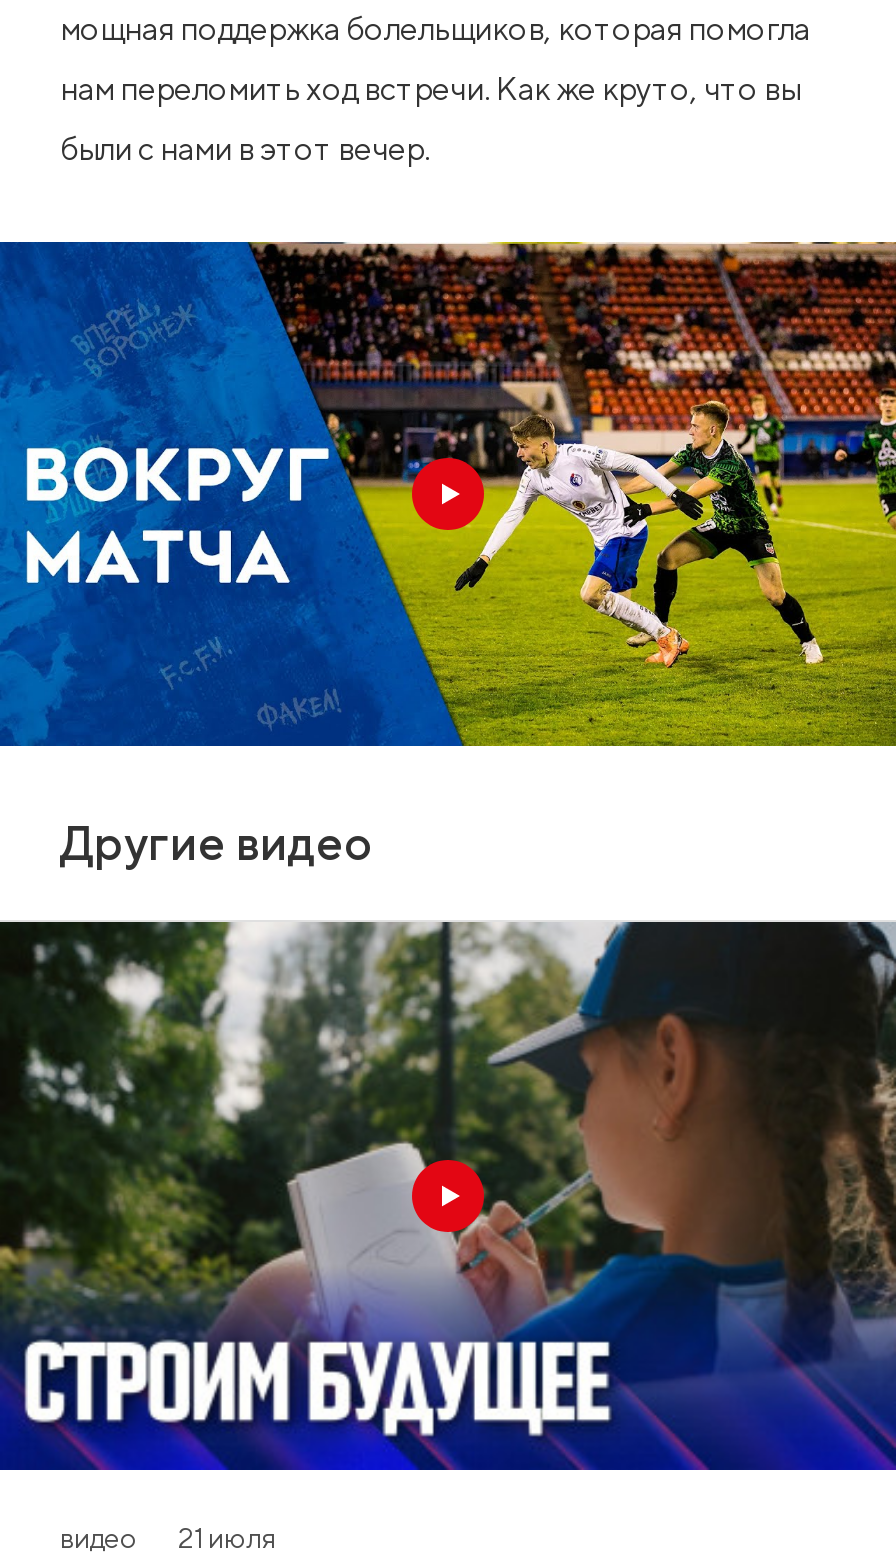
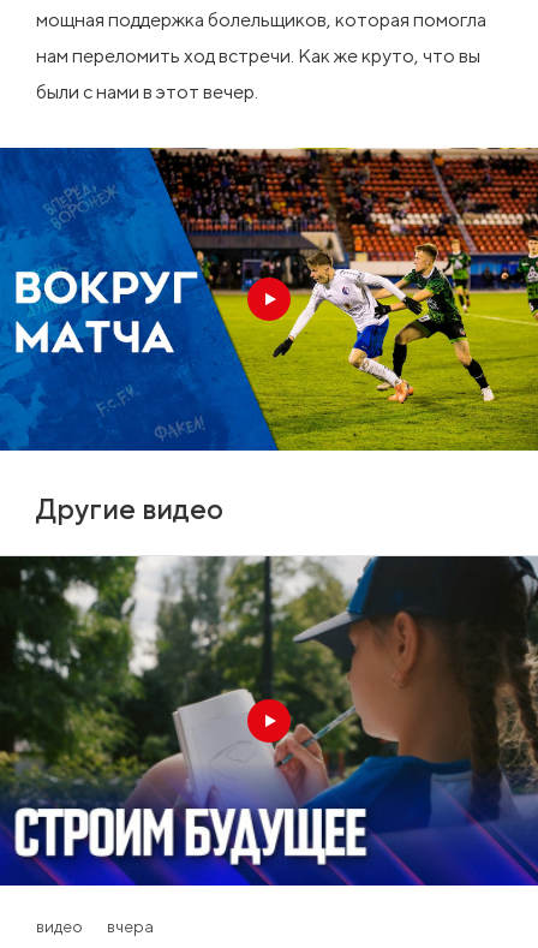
- 21 июля
+ вчера
